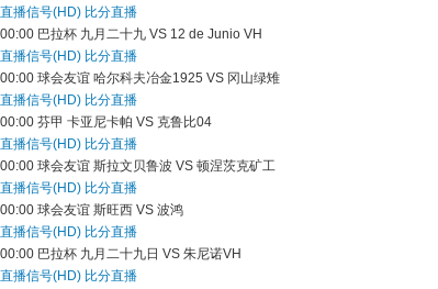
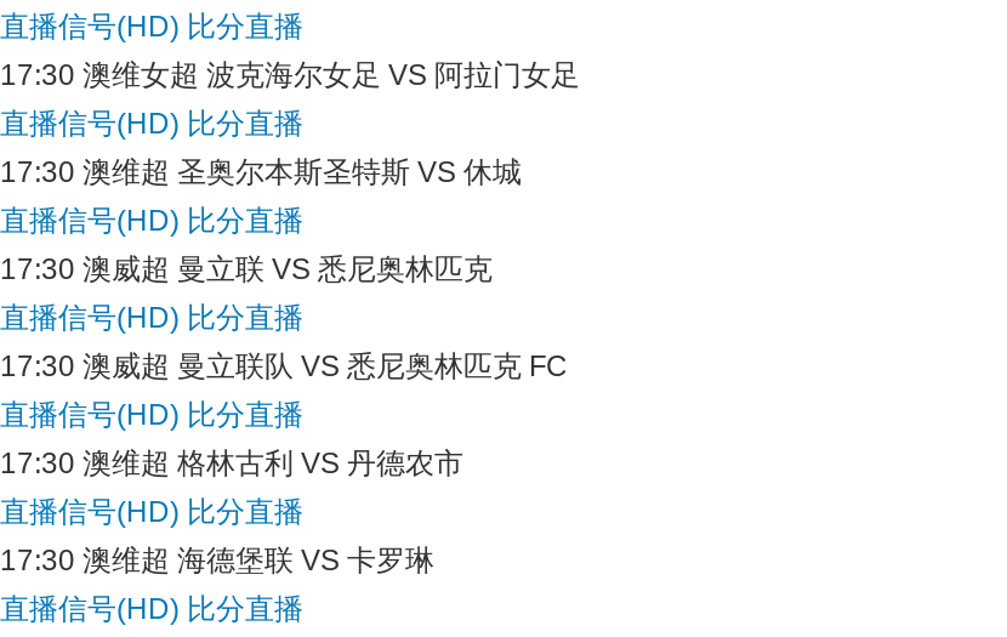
- 00:00 巴拉杯九月二十九 VS 12 de Junio VH
+ 17:30 澳维女超波克海尔女足 VS 阿拉门女足

- 00:00 球会友谊哈尔科夫冶金1925 VS 冈山绿雉
+ 17:30 澳维超圣奥尔本斯圣特斯 VS 休城

- 00:00 芬甲卡亚尼卡帕 VS 克鲁比04
+ 17:30 澳威超曼立联 VS 悉尼奥林匹克

- 00:00 球会友谊斯拉文贝鲁波 VS 顿涅茨克矿工
+ 17:30 澳威超曼立联队 VS 悉尼奥林匹克 FC

- 00:00 球会友谊斯旺西 VS 波鸿
+ 17:30 澳维超格林古利 VS 丹德农市

- 00:00 巴拉杯九月二十九日 VS 朱尼诺VH
+ 17:30 澳维超海德堡联 VS 卡罗琳
